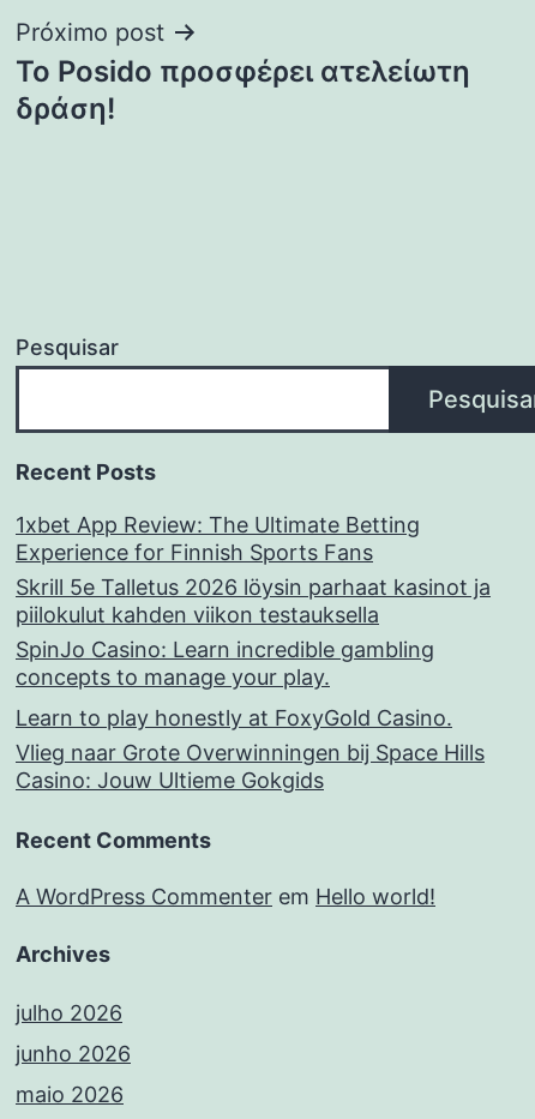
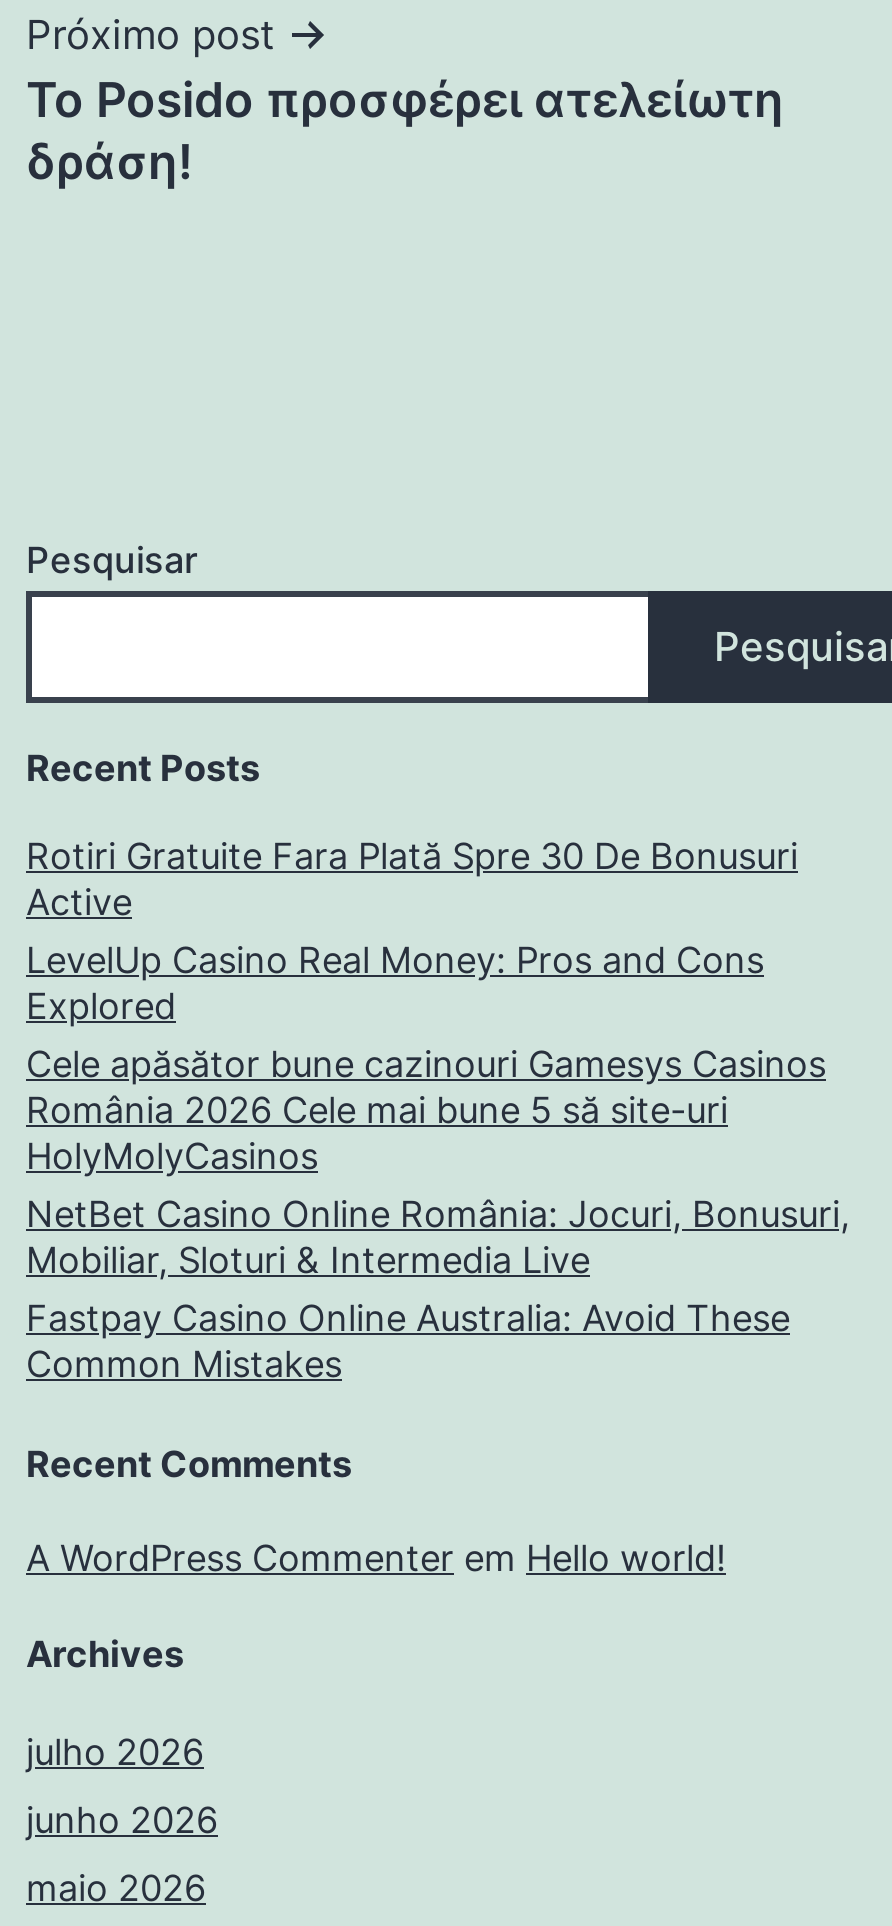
- 1xbet App Review: The Ultimate Betting
- Experience for Finnish Sports Fans
- Skrill 5e Talletus 2026 löysin parhaat kasinot ja
- piilokulut kahden viikon testauksella
- SpinJo Casino: Learn incredible gambling
- concepts to manage your play.
- Learn to play honestly at FoxyGold Casino.
- Vlieg naar Grote Overwinningen bij Space Hills
- Casino: Jouw Ultieme Gokgids
+ Rotiri Gratuite Fara Plată Spre 30 De Bonusuri
+ Active
+ LevelUp Casino Real Money: Pros and Cons
+ Explored
+ Cele apăsător bune cazinouri Gamesys Casinos
+ România 2026 Cele mai bune 5 să site-uri
+ HolyMolyCasinos
+ NetBet Casino Online România: Jocuri, Bonusuri,
+ Mobiliar, Sloturi & Intermedia Live
+ Fastpay Casino Online Australia: Avoid These
+ Common Mistakes
